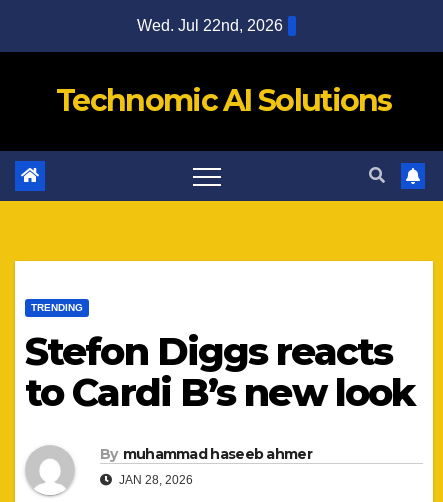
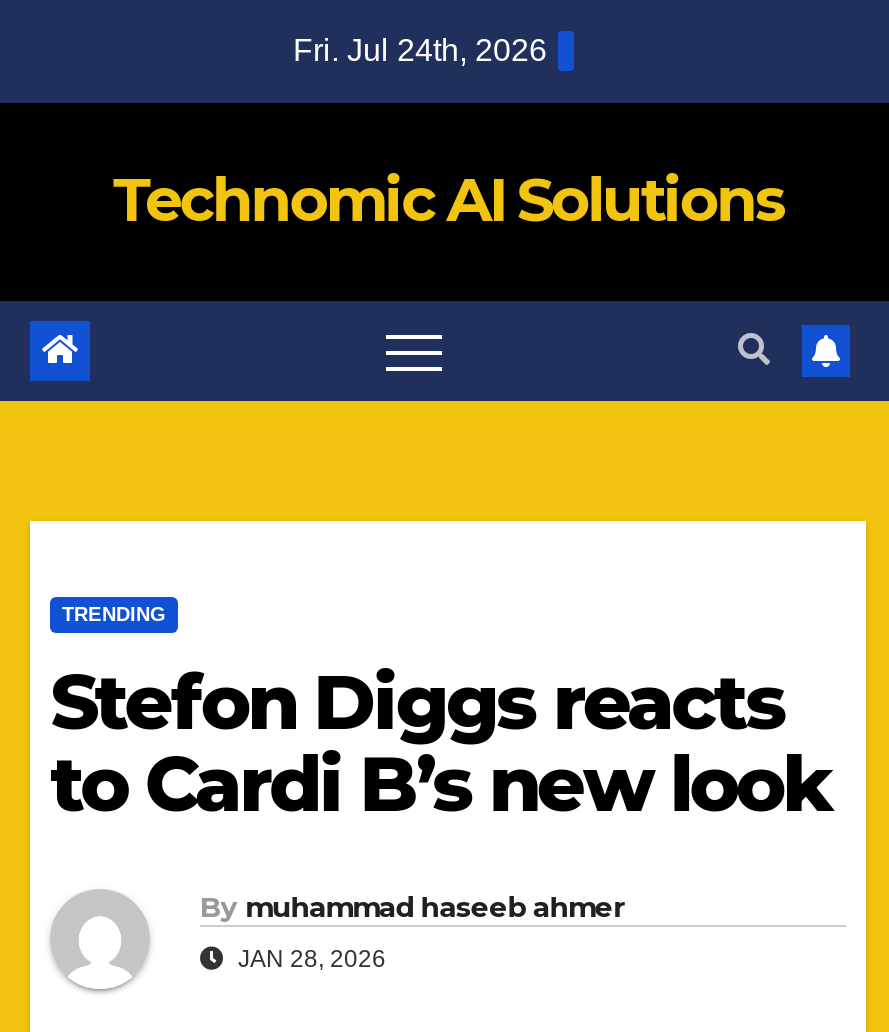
- Wed. Jul 22nd, 2026
+ Fri. Jul 24th, 2026
